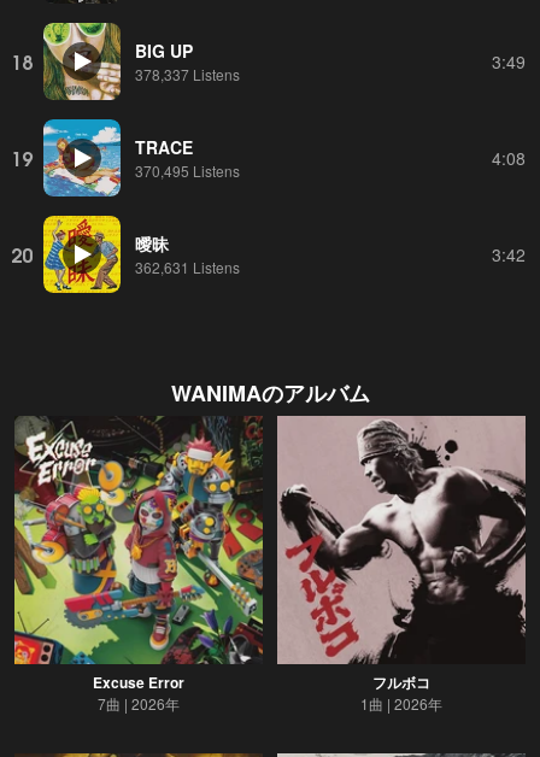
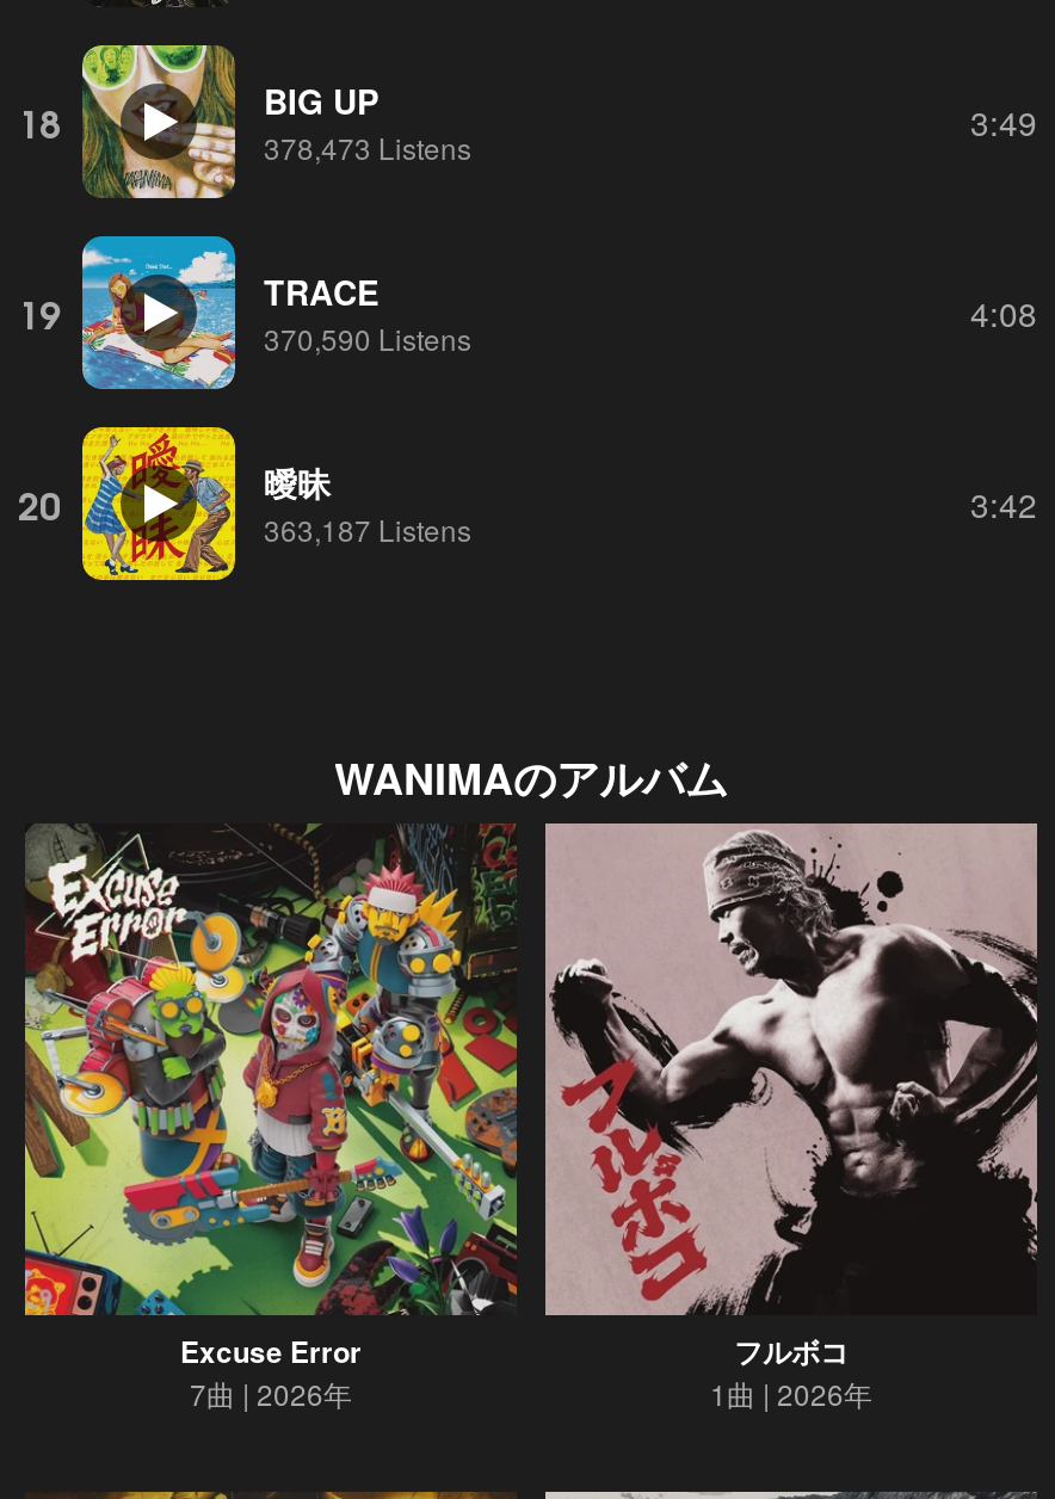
- 378,337 Listens
+ 378,473 Listens

- 370,495 Listens
+ 370,590 Listens

- 362,631 Listens
+ 363,187 Listens
